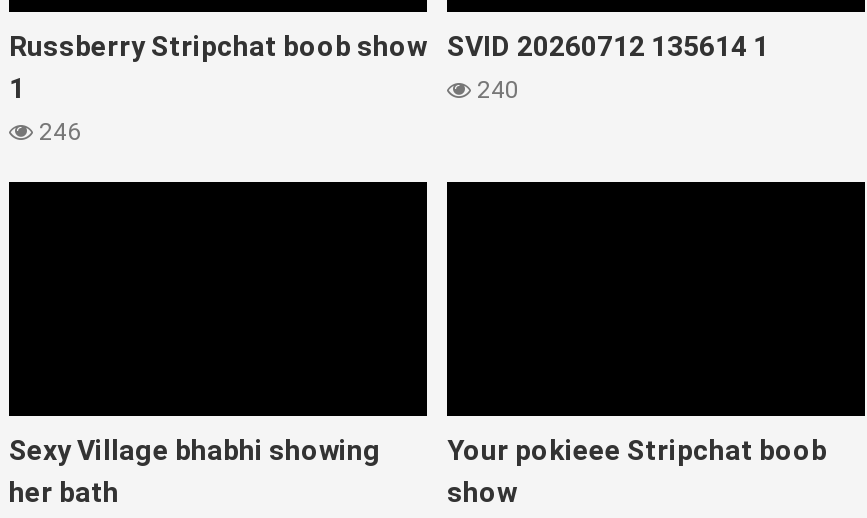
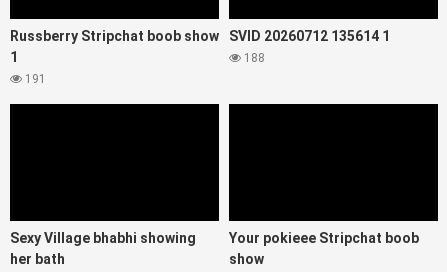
- 240
+ 188

- 246
+ 191
